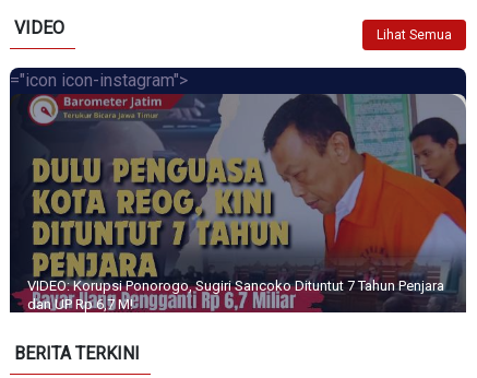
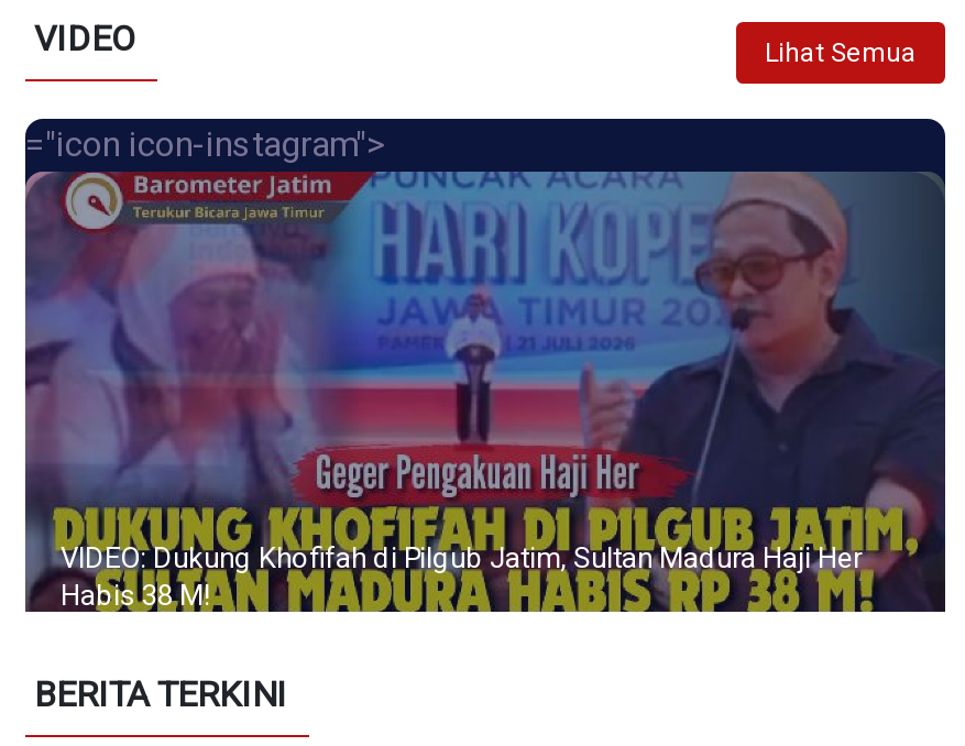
- [image]
- VIDEO: Korupsi Ponorogo, Sugiri Sancoko Dituntut 7 Tahun Penjara
- dan UP Rp 6,7 M!
+ [image]
+ VIDEO: Dukung Khofifah di Pilgub Jatim, Sultan Madura Haji Her
+ Habis 38 M!
